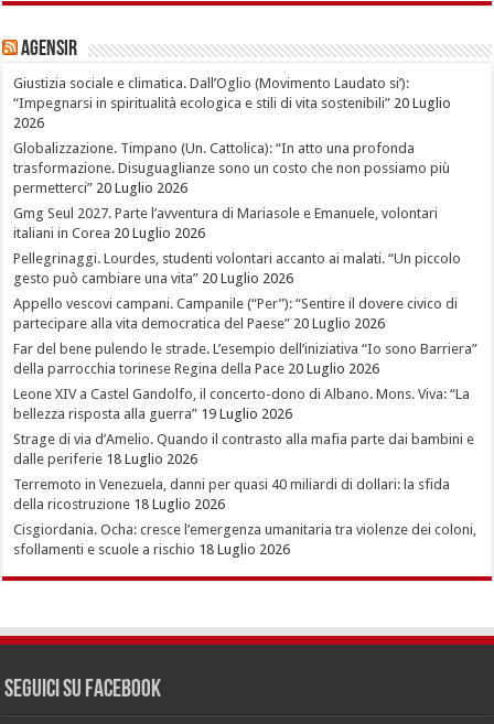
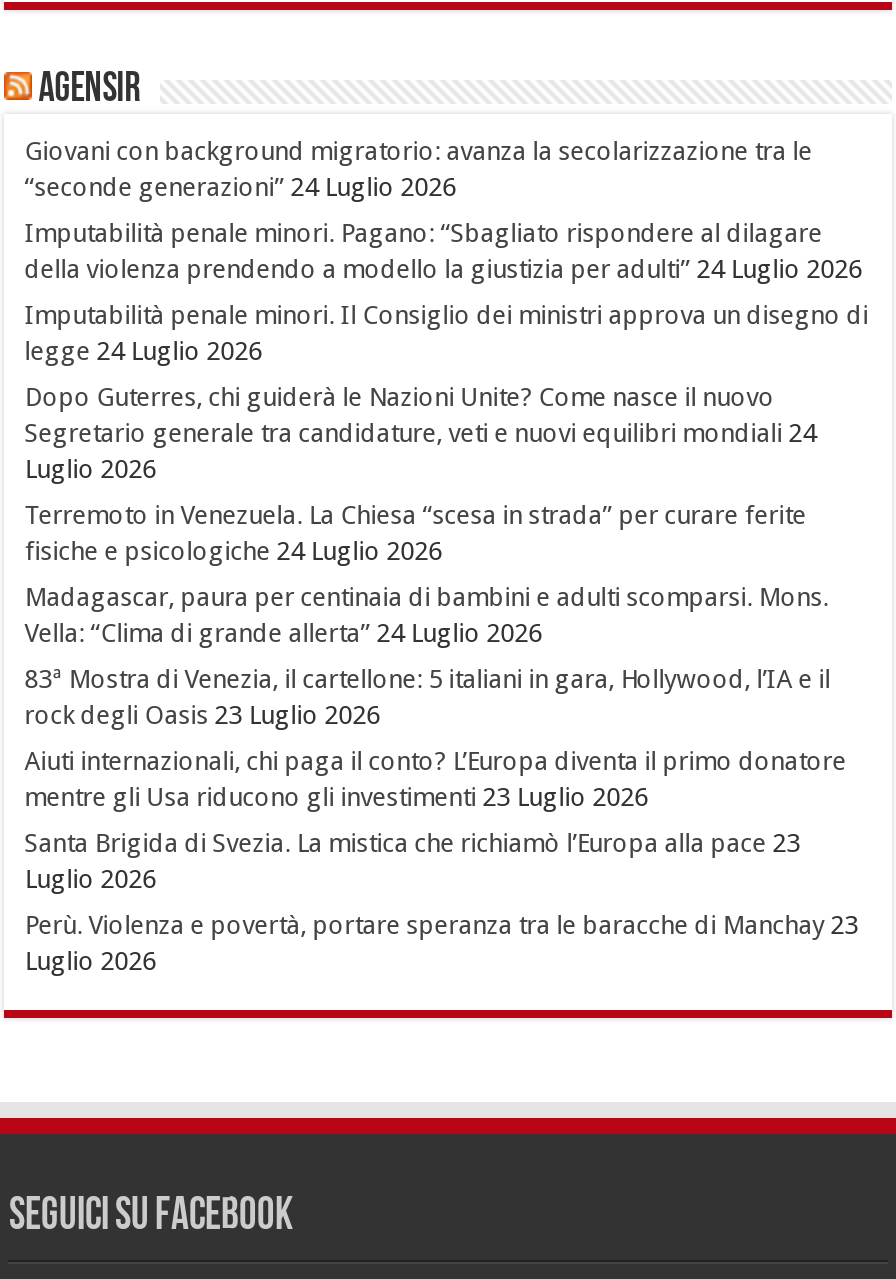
- Giustizia sociale e climatica. Dall’Oglio (Movimento Laudato si’):
- “Impegnarsi in spiritualità ecologica e stili di vita sostenibili” 20 Luglio
- 2026
+ Giovani con background migratorio: avanza la secolarizzazione tra le
+ “seconde generazioni” 24 Luglio 2026

- Globalizzazione. Timpano (Un. Cattolica): “In atto una profonda
- trasformazione. Disuguaglianze sono un costo che non possiamo più
- permetterci” 20 Luglio 2026
+ Imputabilità penale minori. Pagano: “Sbagliato rispondere al dilagare
+ della violenza prendendo a modello la giustizia per adulti” 24 Luglio 2026

- Gmg Seul 2027. Parte l’avventura di Mariasole e Emanuele, volontari
- italiani in Corea 20 Luglio 2026
+ Imputabilità penale minori. Il Consiglio dei ministri approva un disegno di
+ legge 24 Luglio 2026

- Pellegrinaggi. Lourdes, studenti volontari accanto ai malati. “Un piccolo
- gesto può cambiare una vita” 20 Luglio 2026
+ Dopo Guterres, chi guiderà le Nazioni Unite? Come nasce il nuovo
+ Segretario generale tra candidature, veti e nuovi equilibri mondiali 24
+ Luglio 2026

- Appello vescovi campani. Campanile (“Per”): “Sentire il dovere civico di
- partecipare alla vita democratica del Paese” 20 Luglio 2026
+ Terremoto in Venezuela. La Chiesa “scesa in strada” per curare ferite
+ fisiche e psicologiche 24 Luglio 2026

- Far del bene pulendo le strade. L’esempio dell’iniziativa “Io sono Barriera”
- della parrocchia torinese Regina della Pace 20 Luglio 2026
+ Madagascar, paura per centinaia di bambini e adulti scomparsi. Mons.
+ Vella: “Clima di grande allerta” 24 Luglio 2026

- Leone XIV a Castel Gandolfo, il concerto-dono di Albano. Mons. Viva: “La
- bellezza risposta alla guerra” 19 Luglio 2026
+ 83ª Mostra di Venezia, il cartellone: 5 italiani in gara, Hollywood, l’IA e il
+ rock degli Oasis 23 Luglio 2026

- Strage di via d’Amelio. Quando il contrasto alla mafia parte dai bambini e
- dalle periferie 18 Luglio 2026
+ Aiuti internazionali, chi paga il conto? L’Europa diventa il primo donatore
+ mentre gli Usa riducono gli investimenti 23 Luglio 2026

- Terremoto in Venezuela, danni per quasi 40 miliardi di dollari: la sfida
- della ricostruzione 18 Luglio 2026
+ Santa Brigida di Svezia. La mistica che richiamò l’Europa alla pace 23
+ Luglio 2026

- Cisgiordania. Ocha: cresce l’emergenza umanitaria tra violenze dei coloni,
- sfollamenti e scuole a rischio 18 Luglio 2026
+ Perù. Violenza e povertà, portare speranza tra le baracche di Manchay 23
+ Luglio 2026
